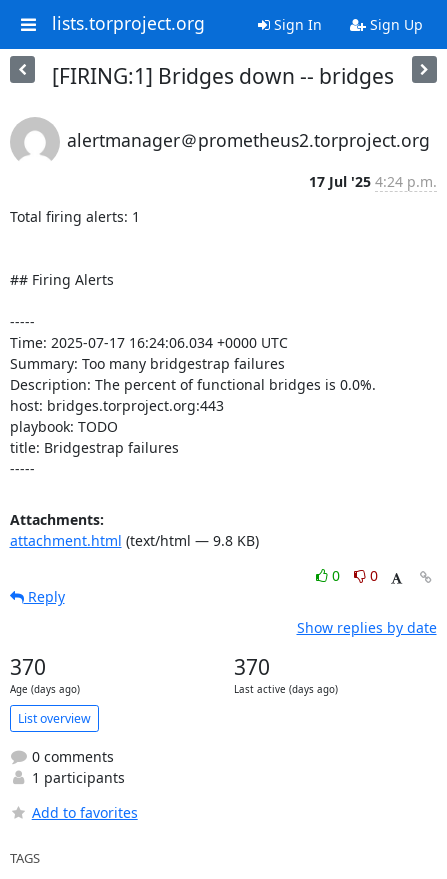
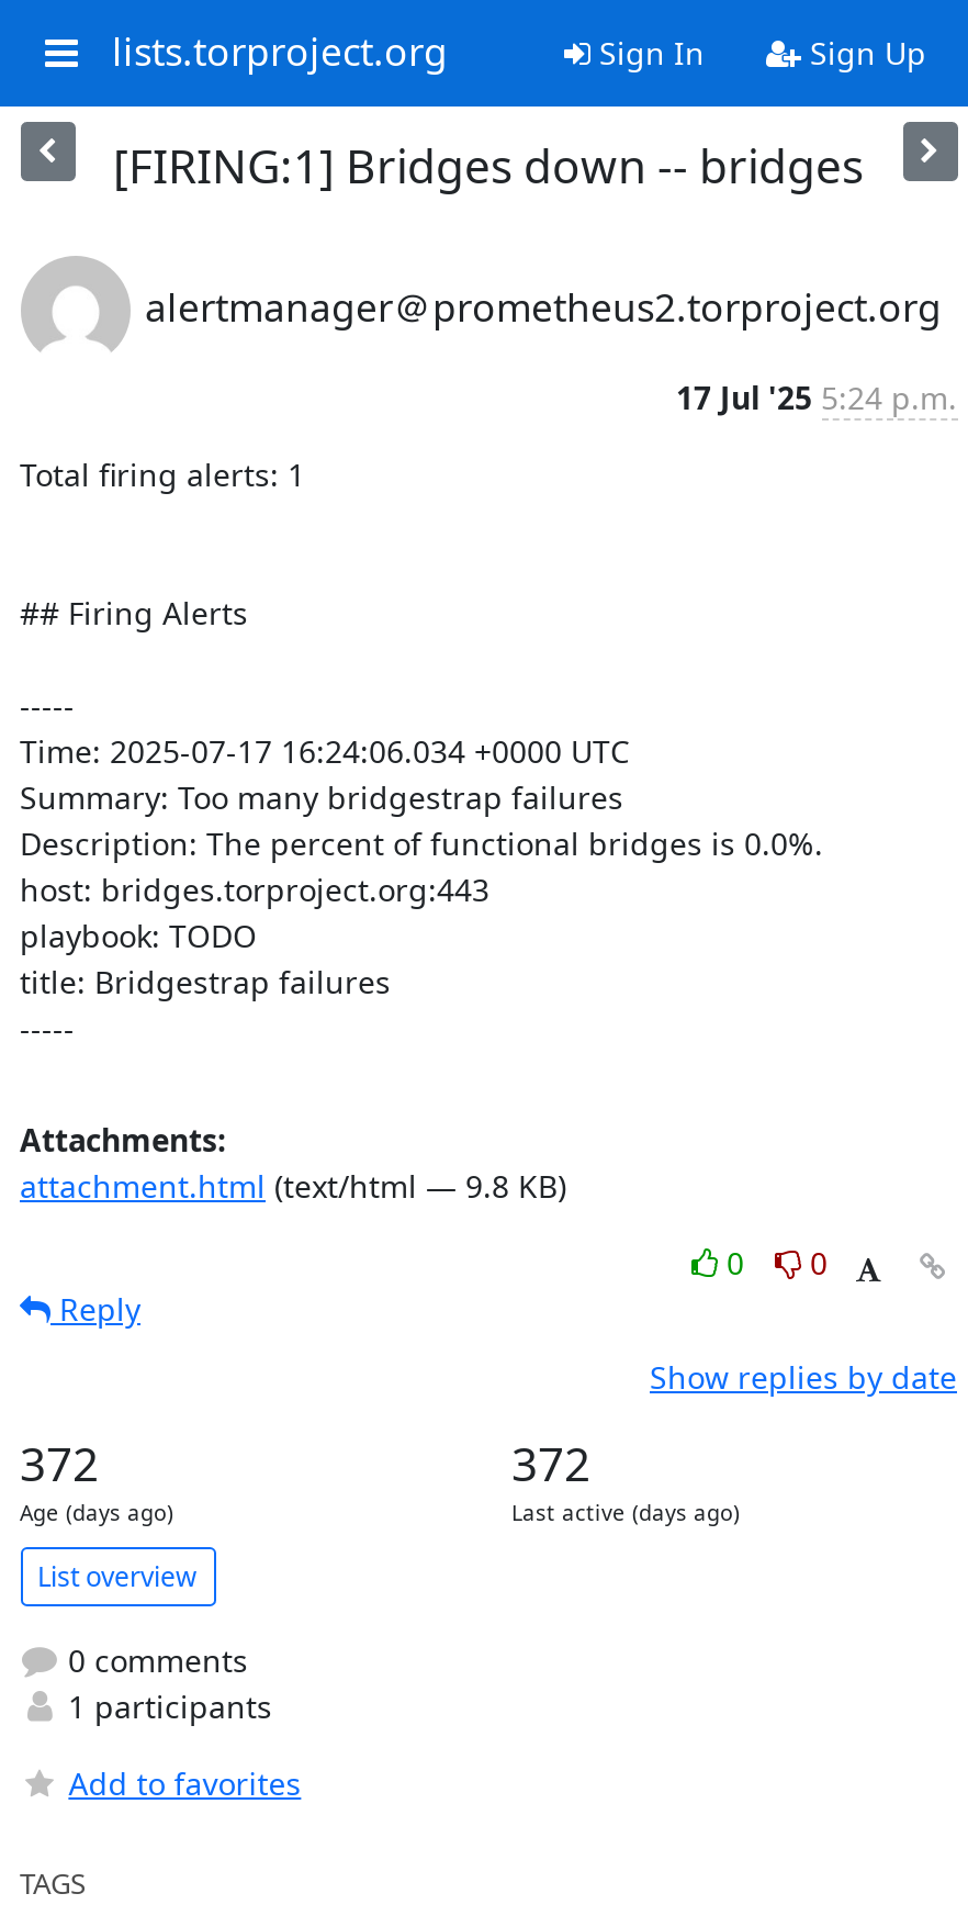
- 17 Jul '25 4:24 p.m.
+ 17 Jul '25 5:24 p.m.

- 370
+ 372

- 370
+ 372
